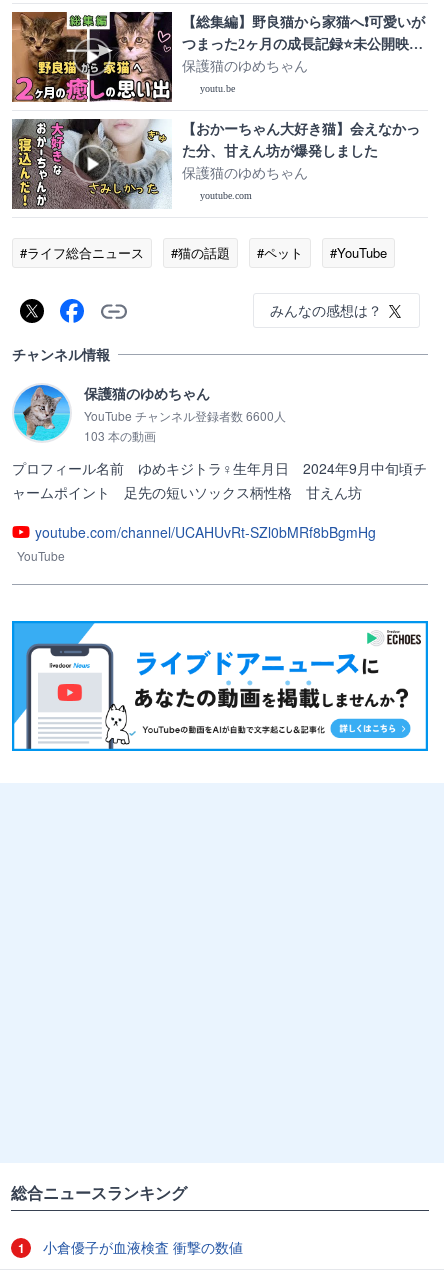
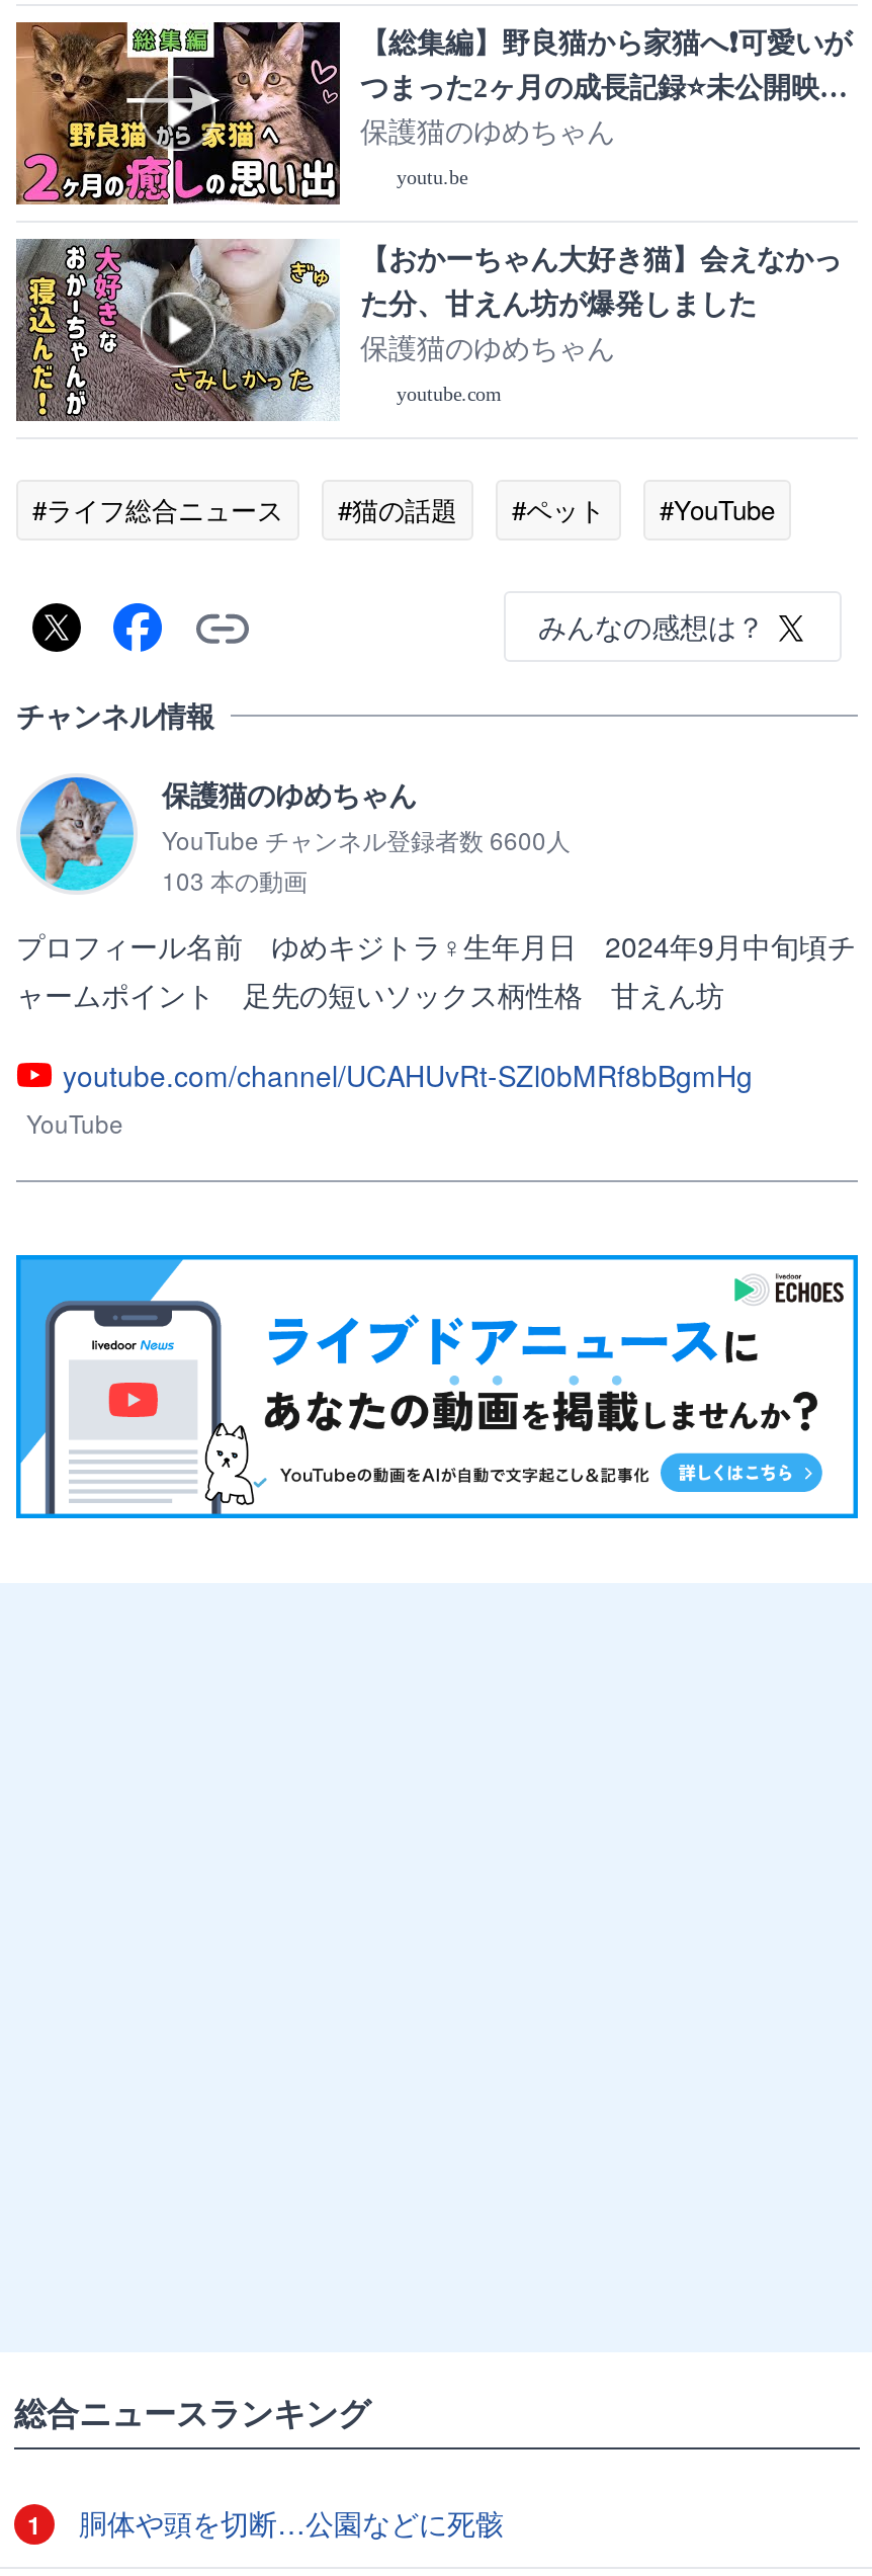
- 小倉優子が血液検査 衝撃の数値
+ 胴体や頭を切断…公園などに死骸
